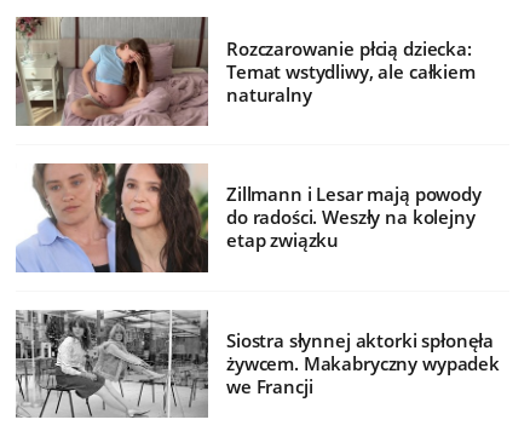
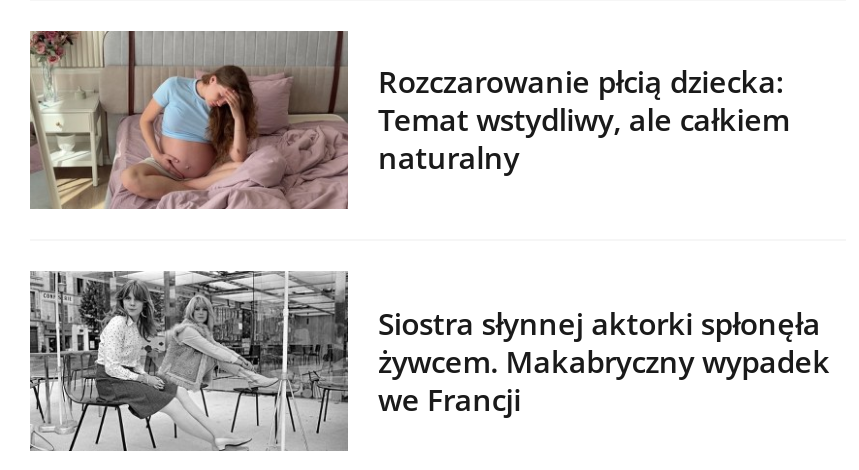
- [image]
- Zillmann i Lesar mają powody
- do radości. Weszły na kolejny
- etap związku
